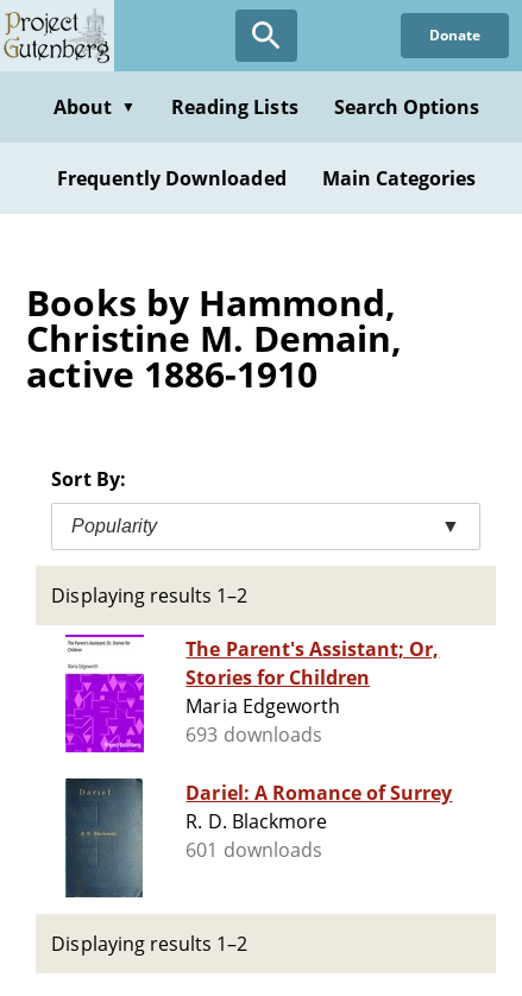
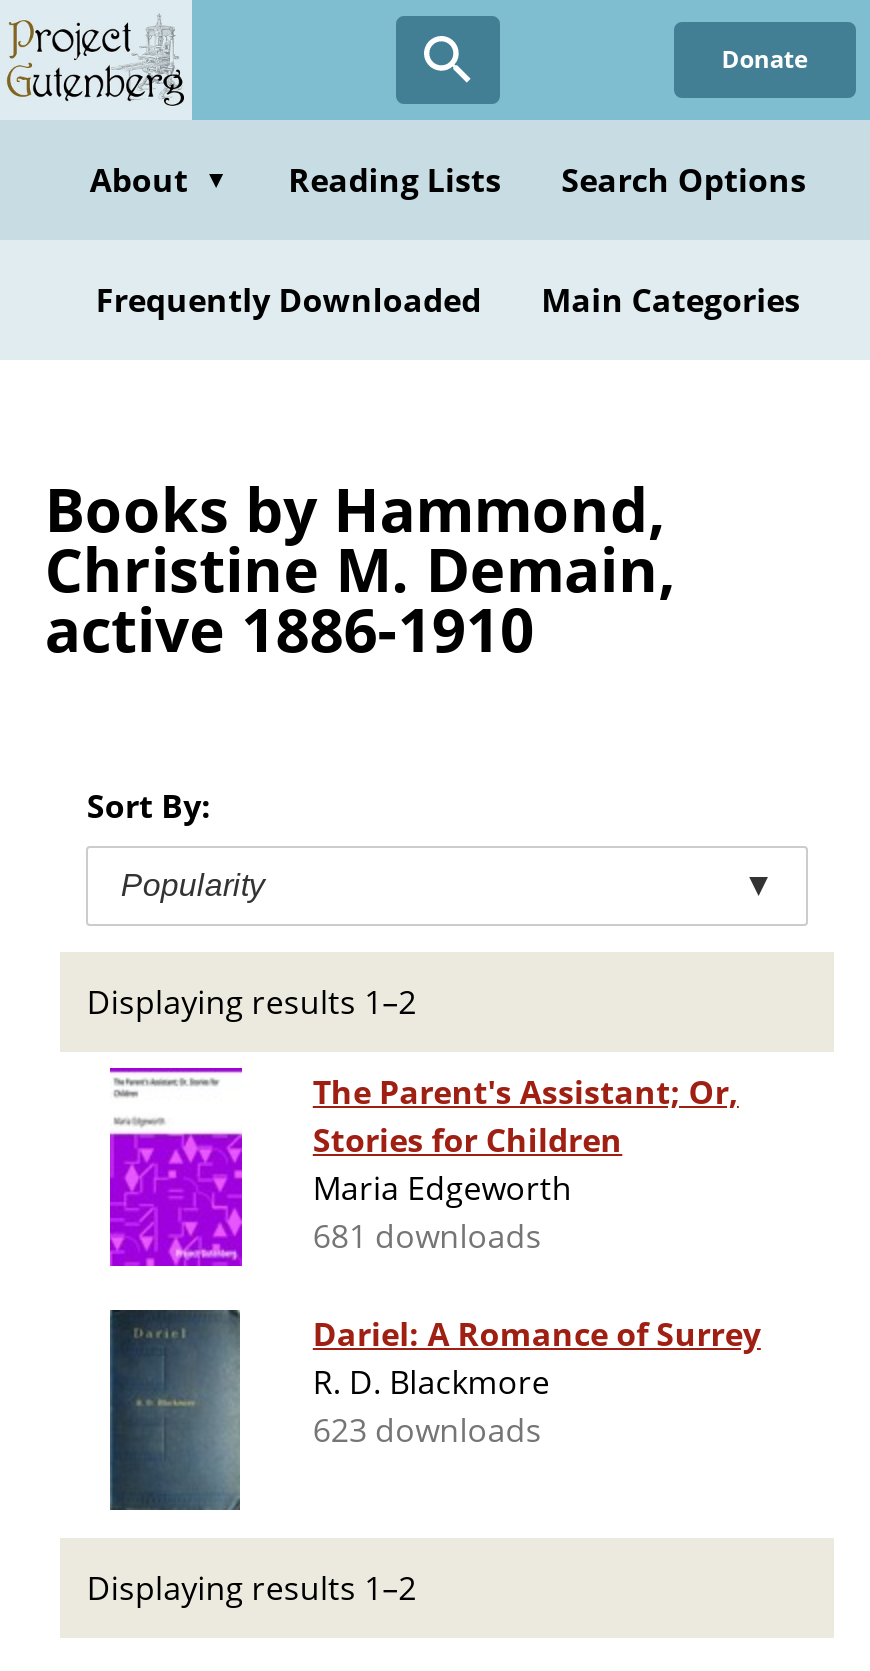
- 693 downloads
+ 681 downloads

- 601 downloads
+ 623 downloads
